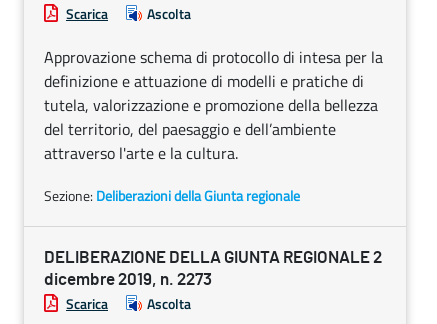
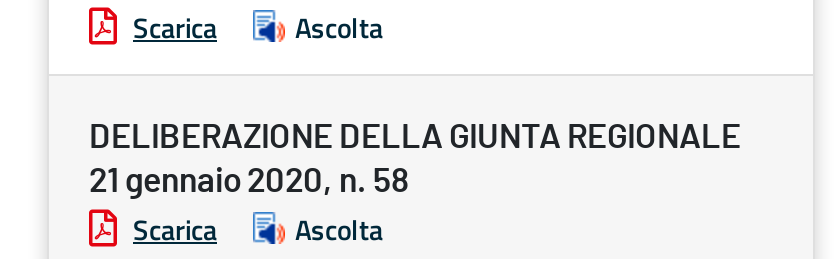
- Approvazione schema di protocollo di intesa per la
- definizione e attuazione di modelli e pratiche di
- tutela, valorizzazione e promozione della bellezza
- del territorio, del paesaggio e dell’ambiente
- attraverso l'arte e la cultura.
- Sezione: Deliberazioni della Giunta regionale
- DELIBERAZIONE DELLA GIUNTA REGIONALE 2
- dicembre 2019, n. 2273
+ DELIBERAZIONE DELLA GIUNTA REGIONALE
+ 21 gennaio 2020, n. 58
